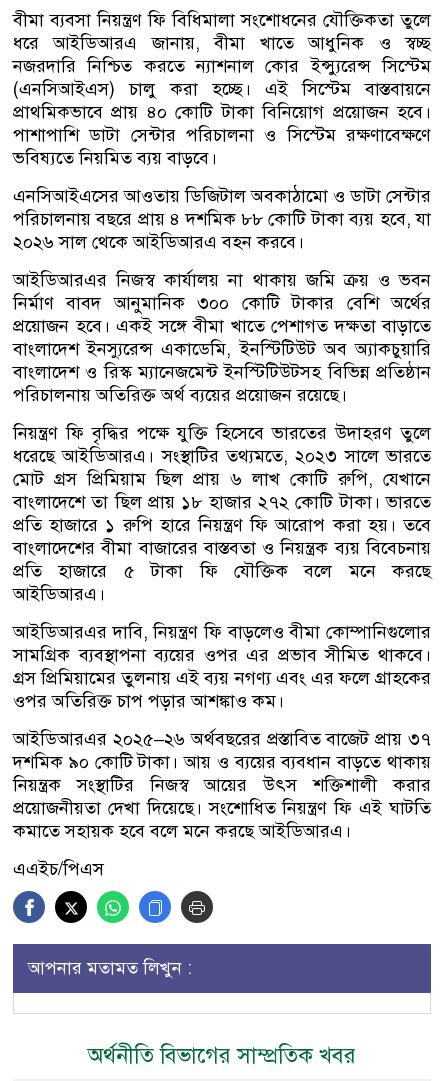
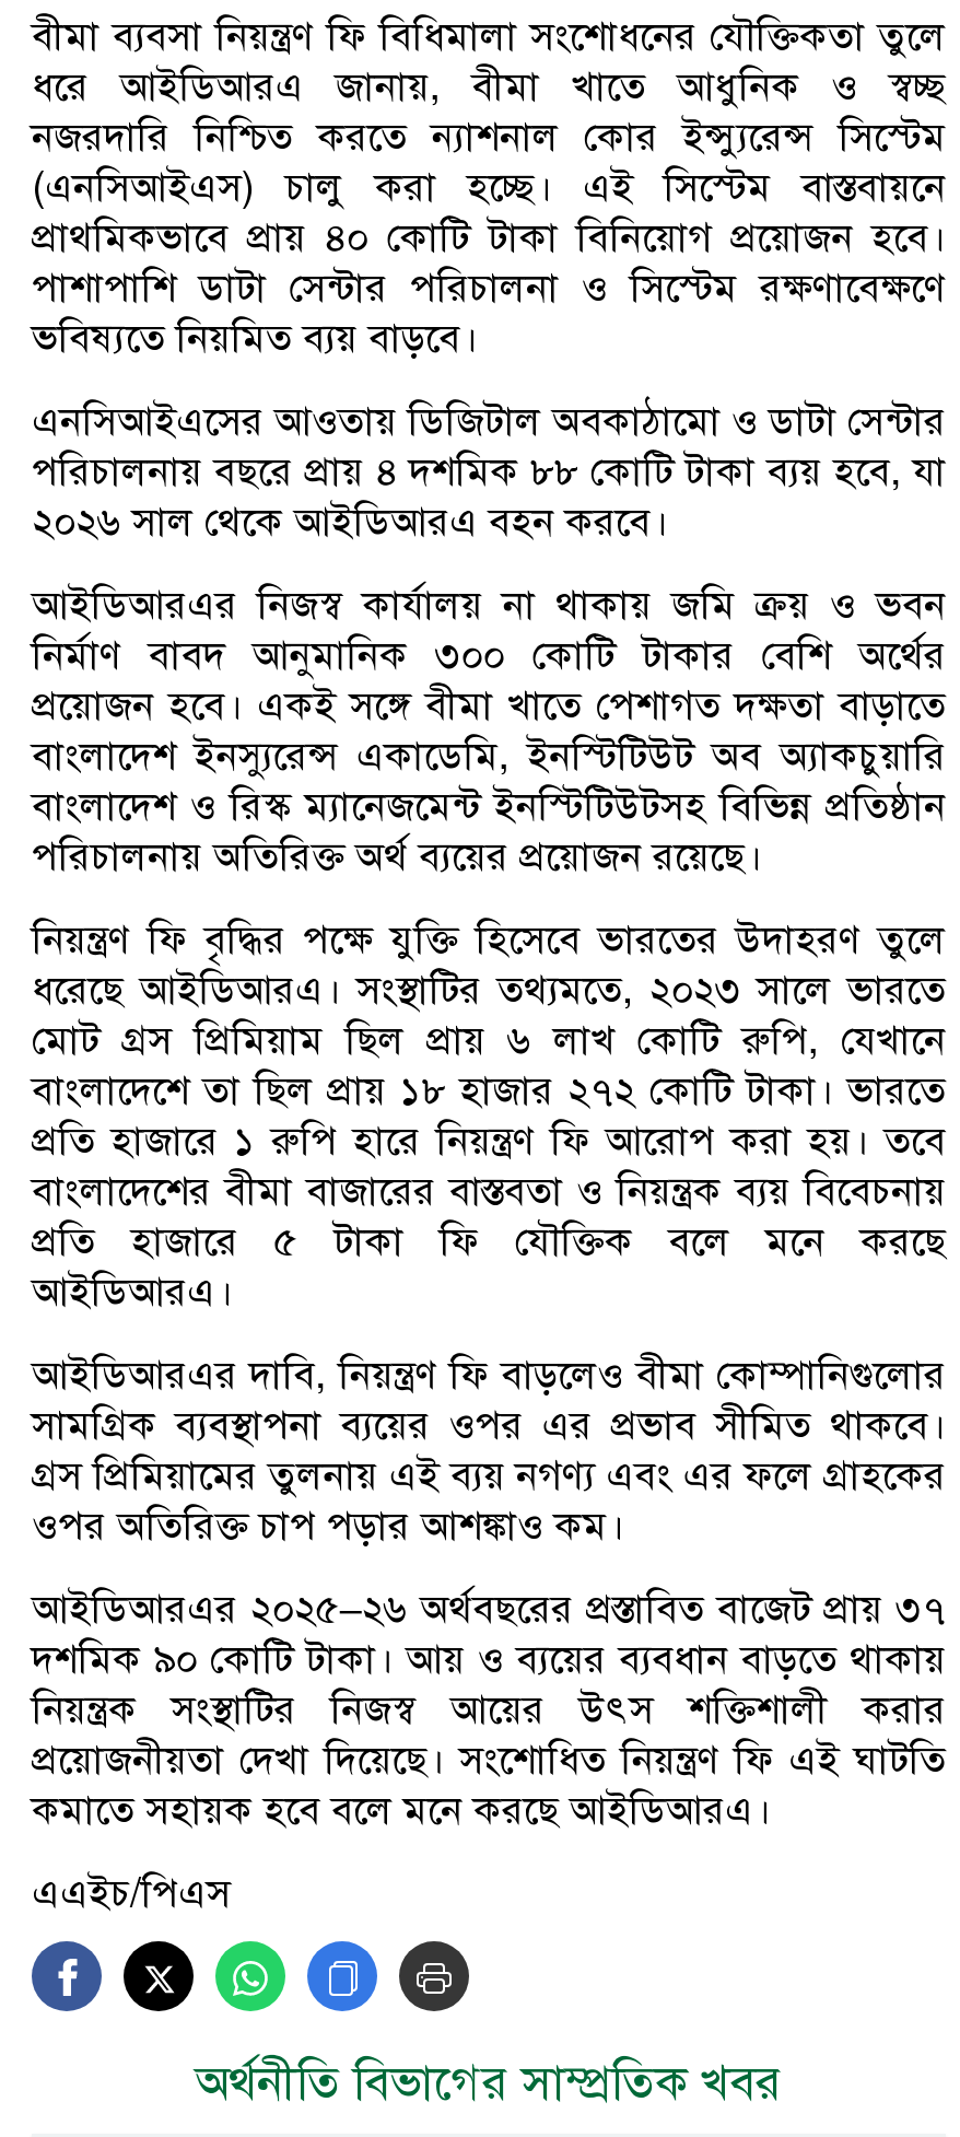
- আপনার মতামত লিখুন :
